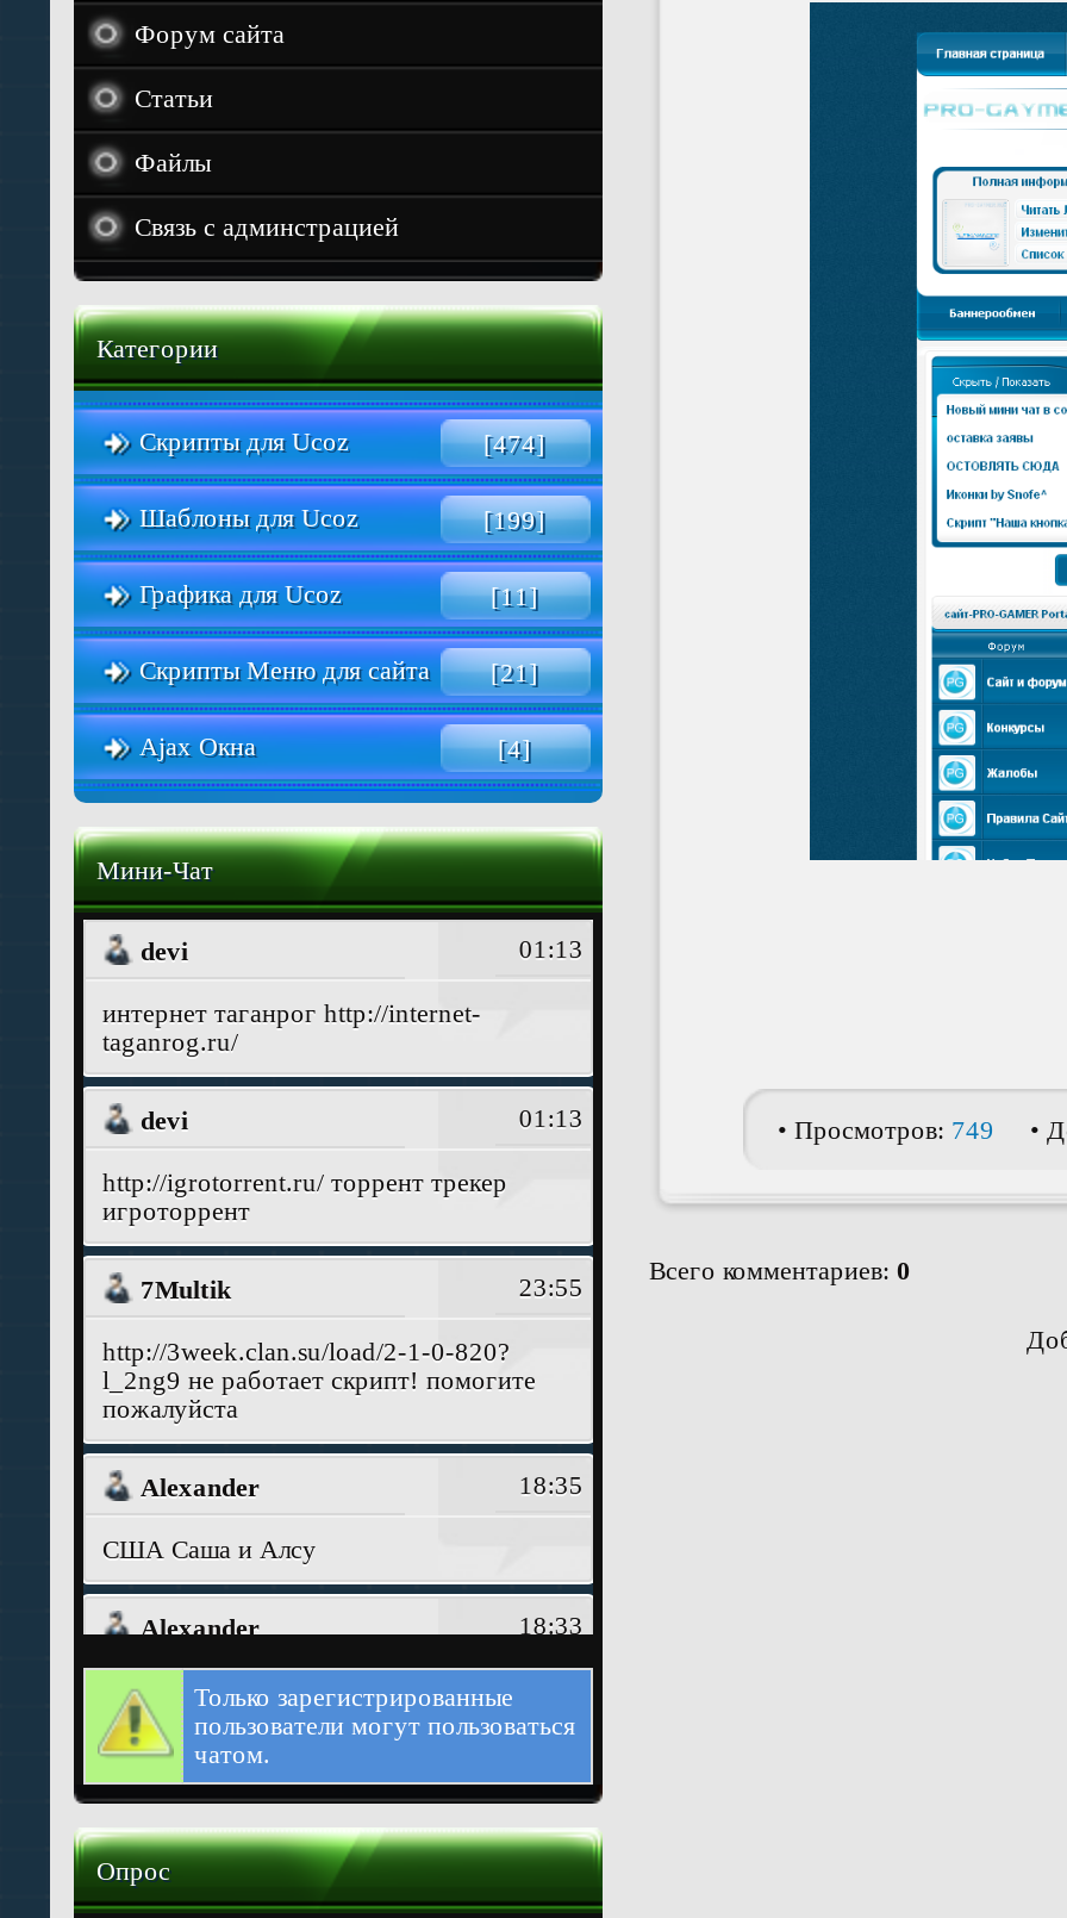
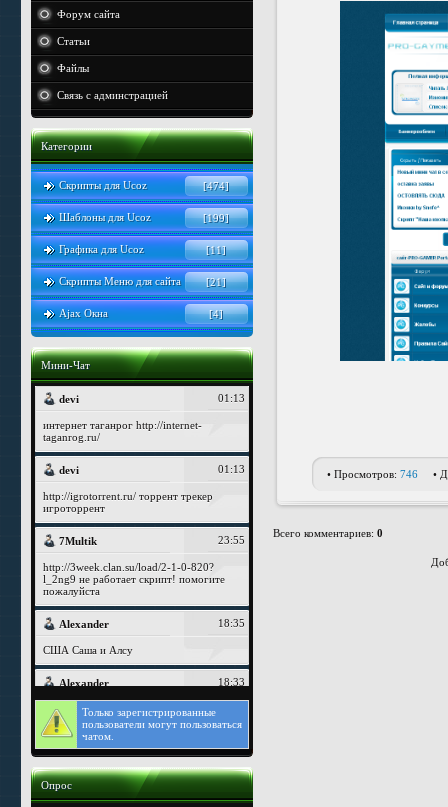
- • Просмотров: 749
+ • Просмотров: 746
